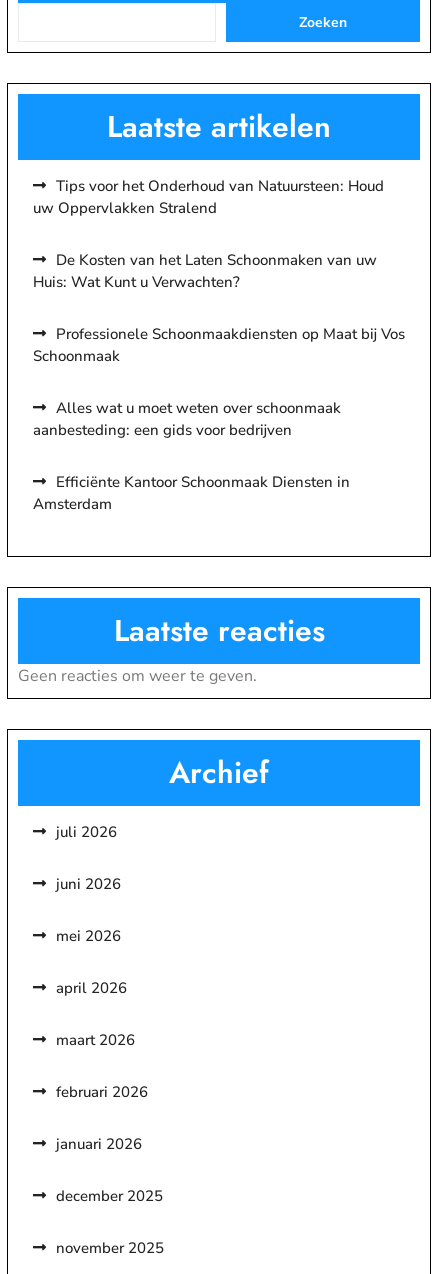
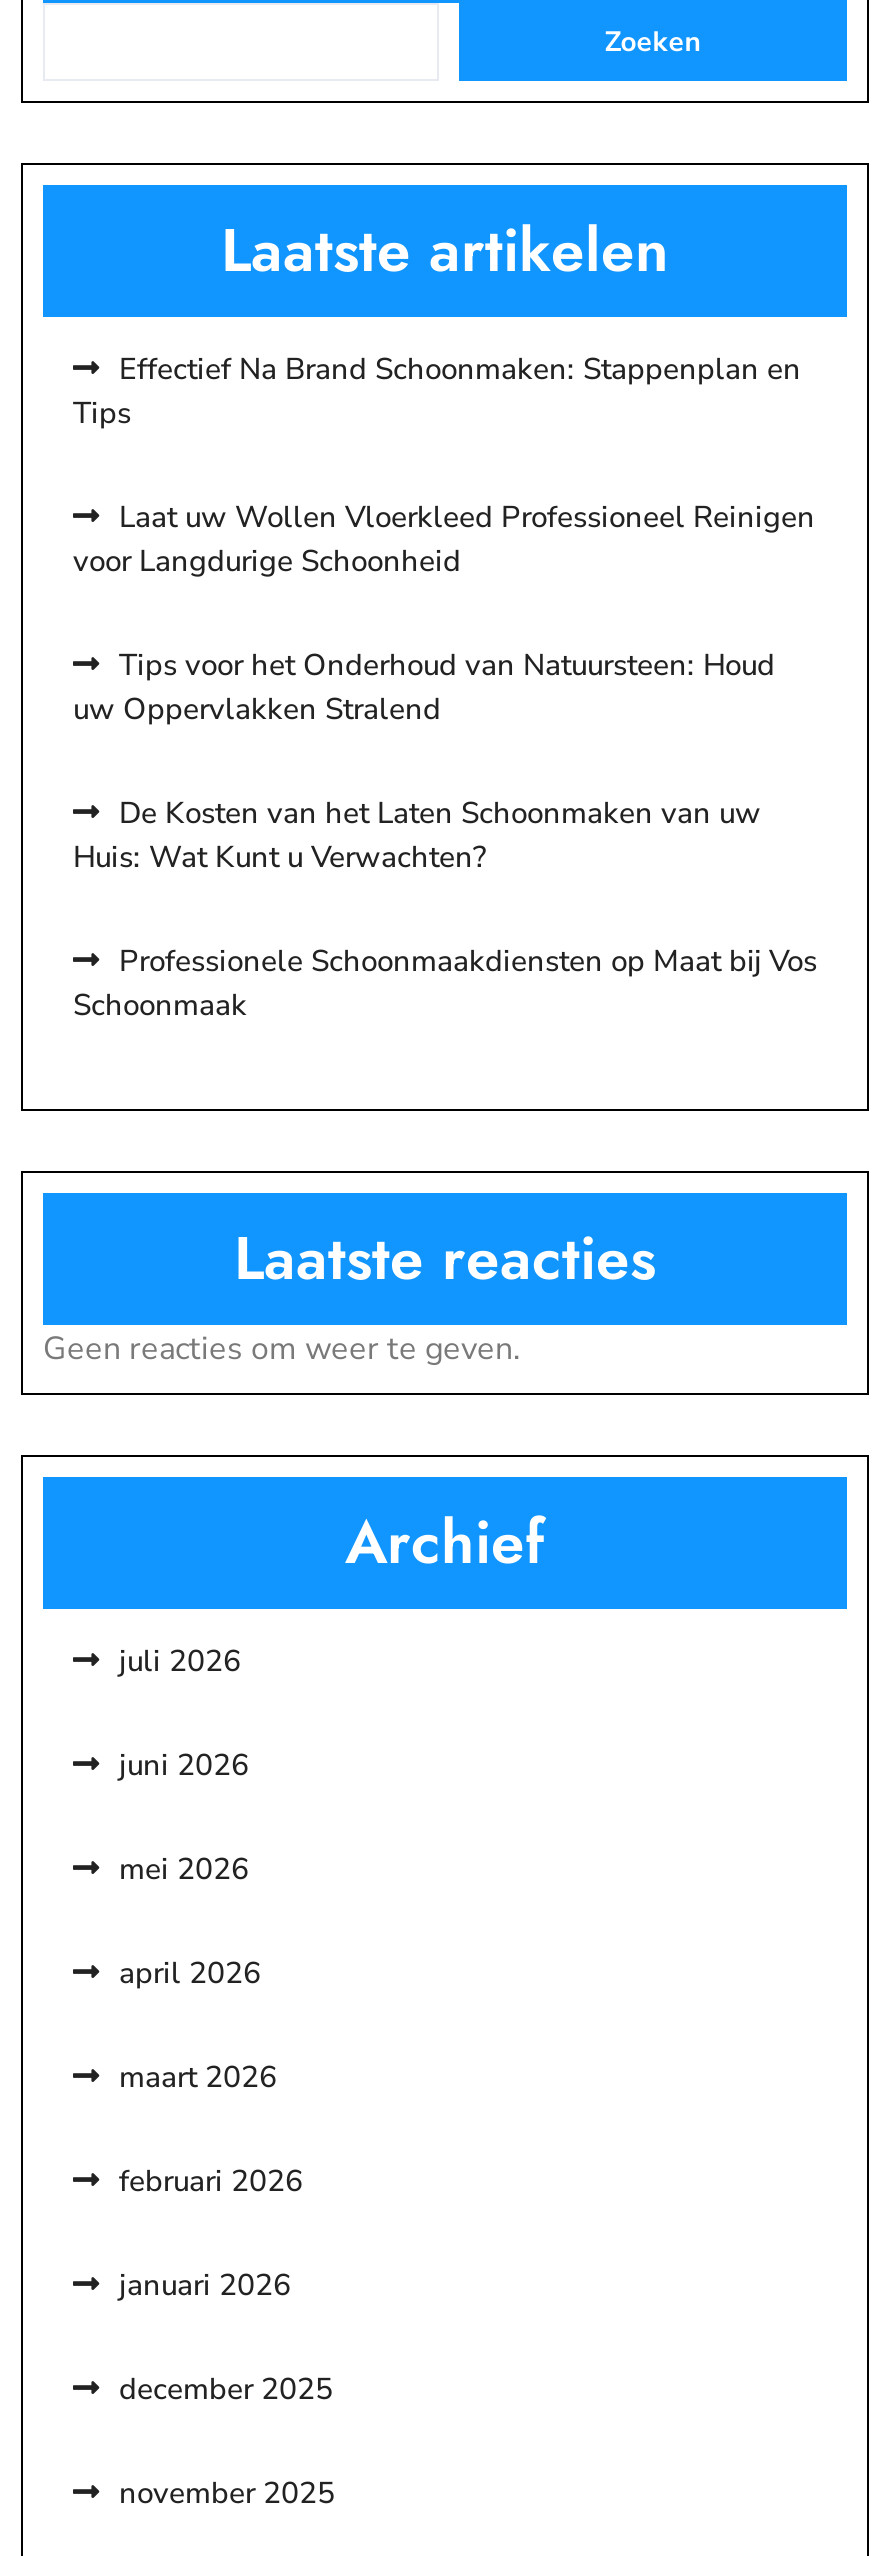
+ Effectief Na Brand Schoonmaken: Stappenplan en
+ Tips
+ Laat uw Wollen Vloerkleed Professioneel Reinigen
+ voor Langdurige Schoonheid

moved down: Tips voor het Onderhoud van Natuursteen: Houd | uw Oppervlakken Stralend | De Kosten van het Laten Schoonmaken van uw | Huis: Wat Kunt u Verwachten? | Professionele Schoonmaakdiensten op Maat bij Vos | Schoonmaak

- Alles wat u moet weten over schoonmaak
- aanbesteding: een gids voor bedrijven
- Efficiënte Kantoor Schoonmaak Diensten in
- Amsterdam
